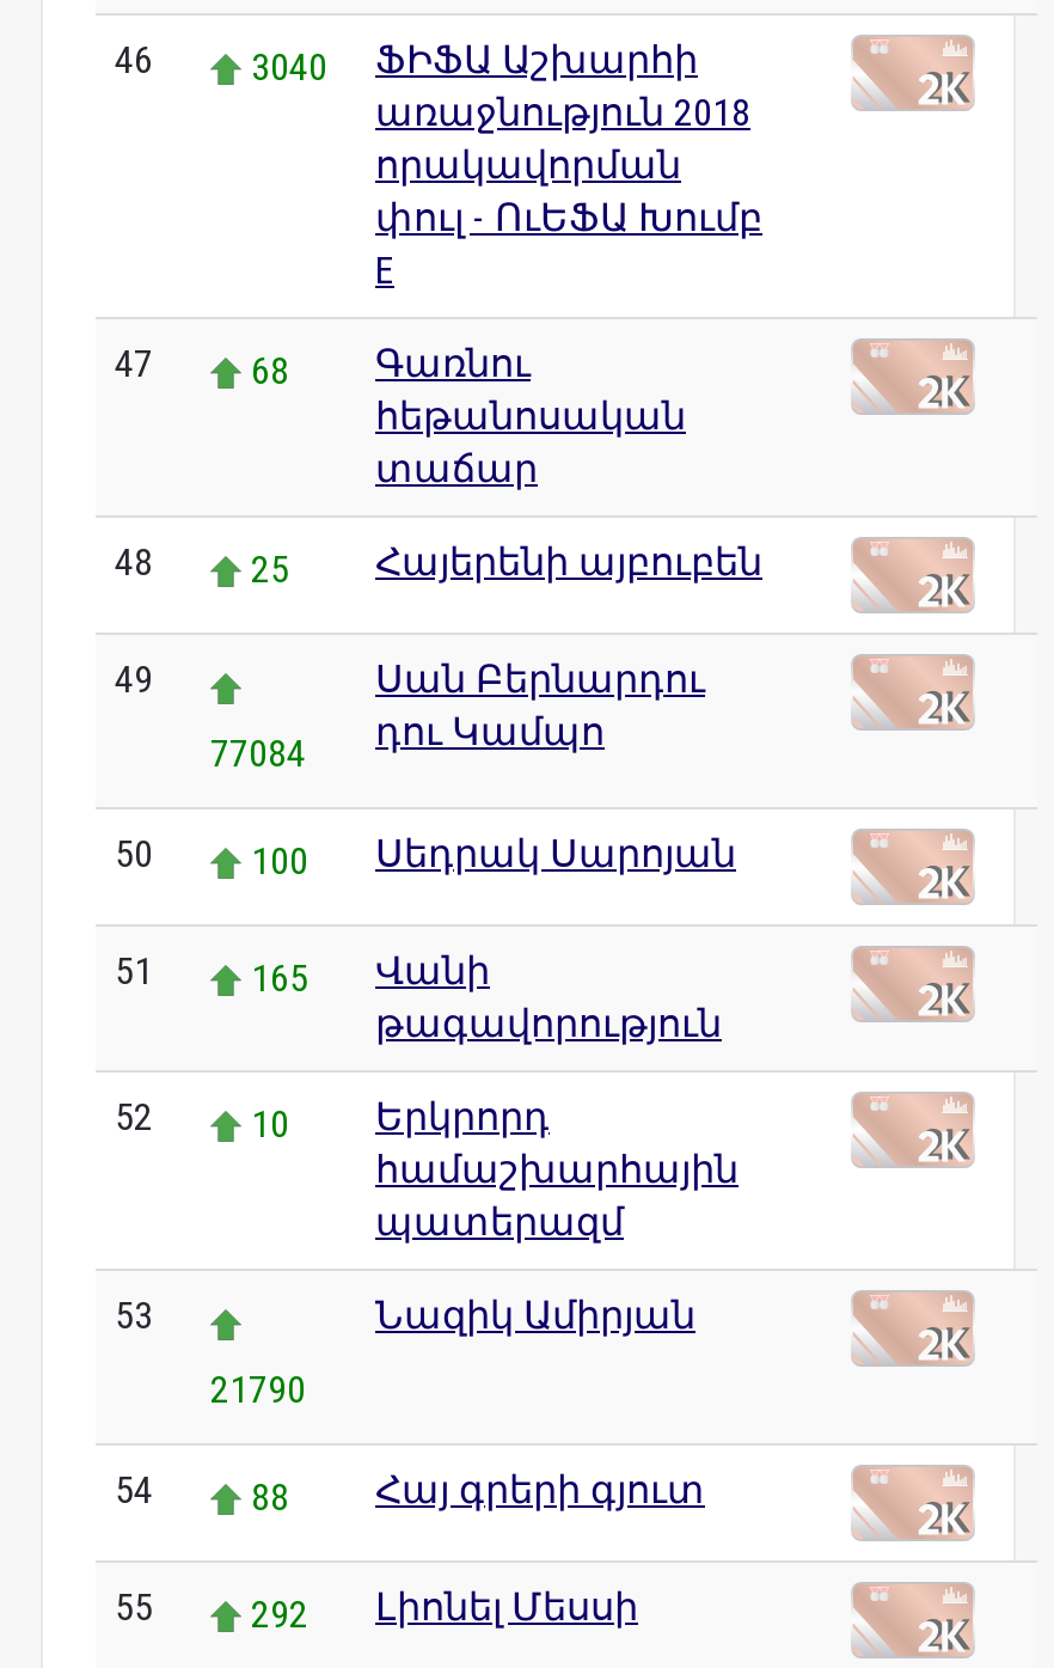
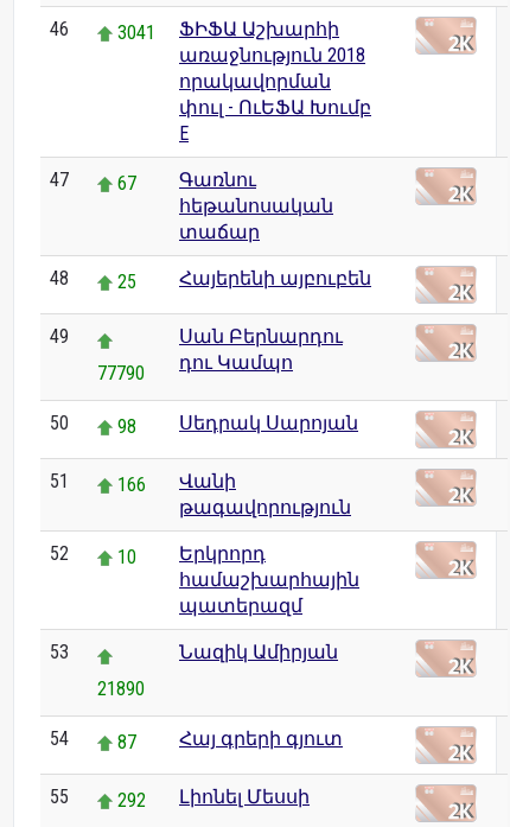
- 46 3040 ՖԻՖԱ Աշխարհի
+ 46 3041 ՖԻՖԱ Աշխարհի

- 47 68 Գառնու
+ 47 67 Գառնու

- 77084 դու Կամպո
+ 77790 դու Կամպո

- 50 100 Սեդրակ Սարոյան
+ 50 98 Սեդրակ Սարոյան

- 51 165 Վանի
+ 51 166 Վանի

- 21790
+ 21890

- 54 88 Հայ գրերի գյուտ
+ 54 87 Հայ գրերի գյուտ
